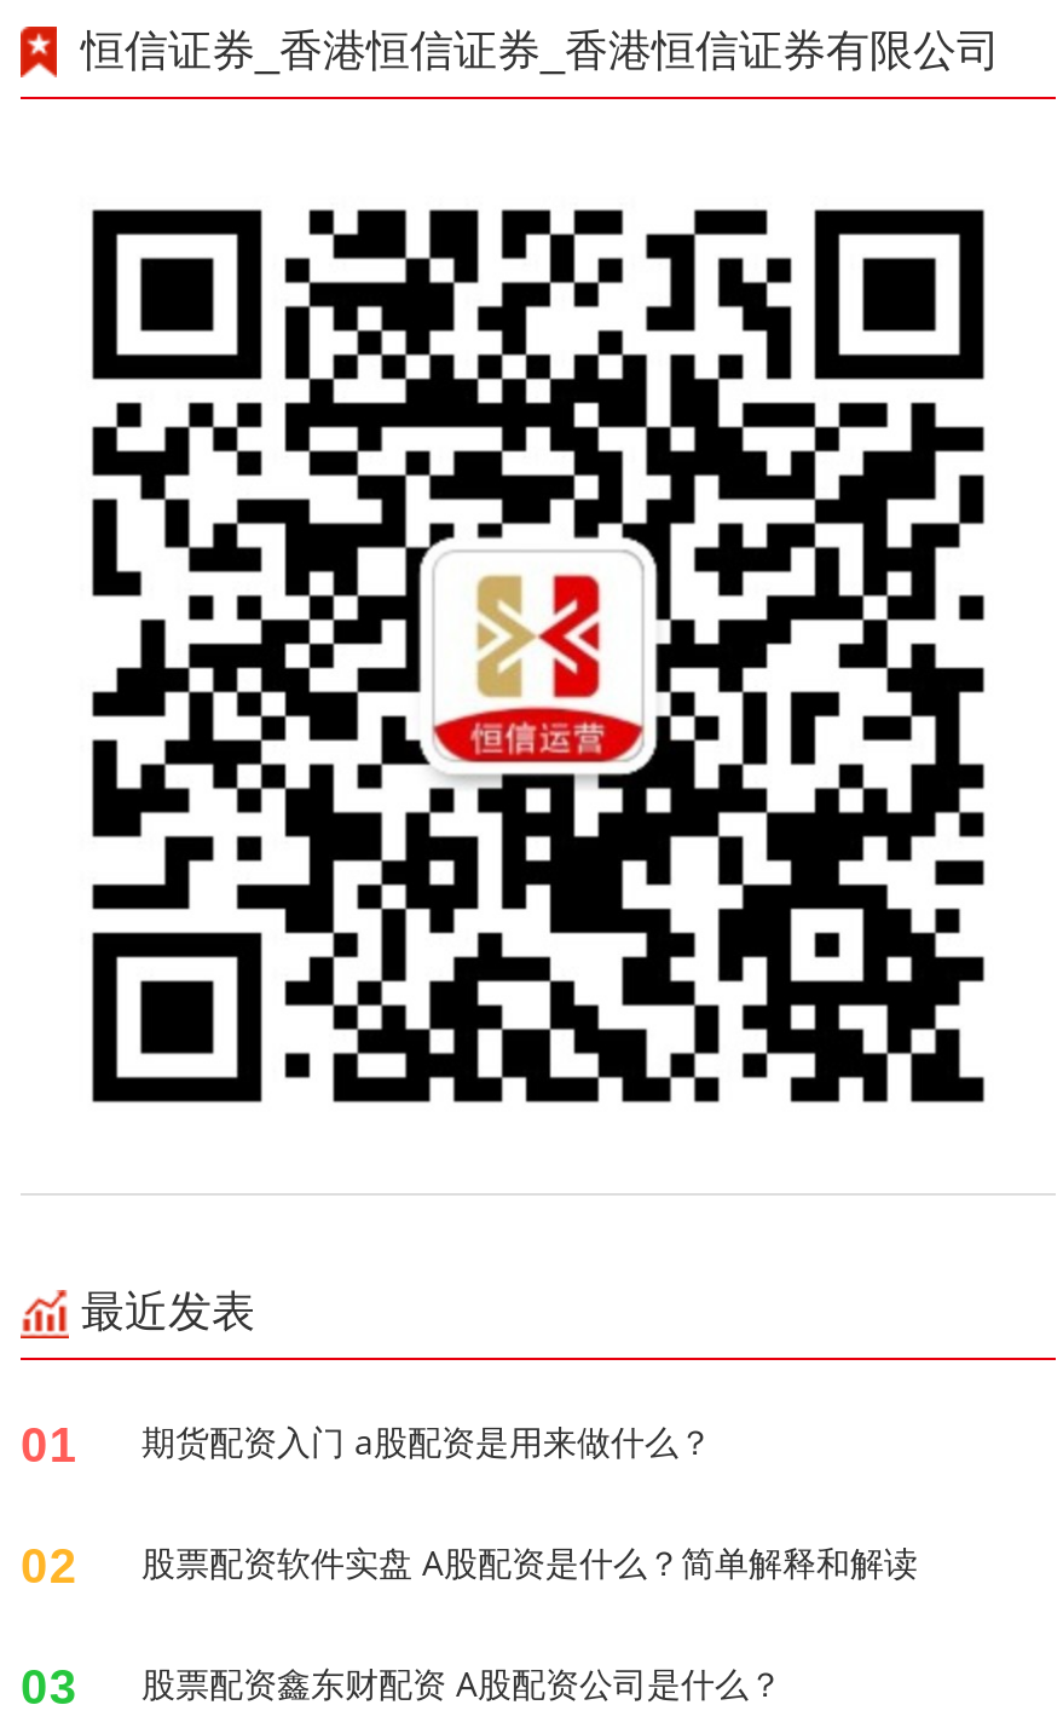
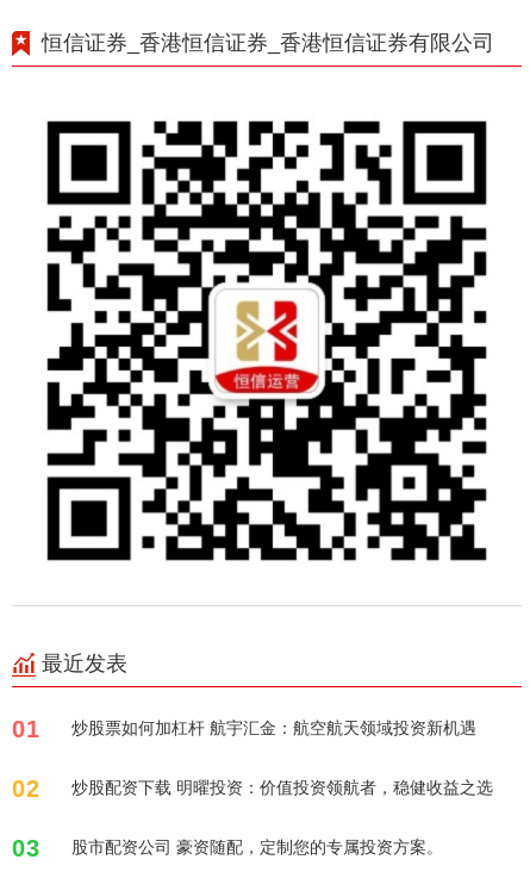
- 期货配资入门 a股配资是用来做什么？
+ 炒股票如何加杠杆 航宇汇金：航空航天领域投资新机遇

- 股票配资软件实盘 A股配资是什么？简单解释和解读
+ 炒股配资下载 明曜投资：价值投资领航者，稳健收益之选

- 股票配资鑫东财配资 A股配资公司是什么？
+ 股市配资公司 豪资随配，定制您的专属投资方案。
